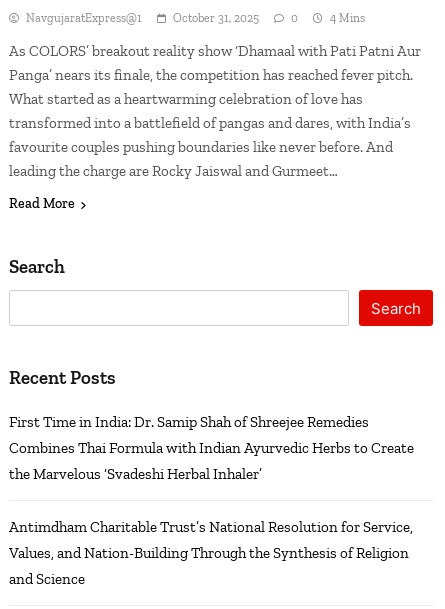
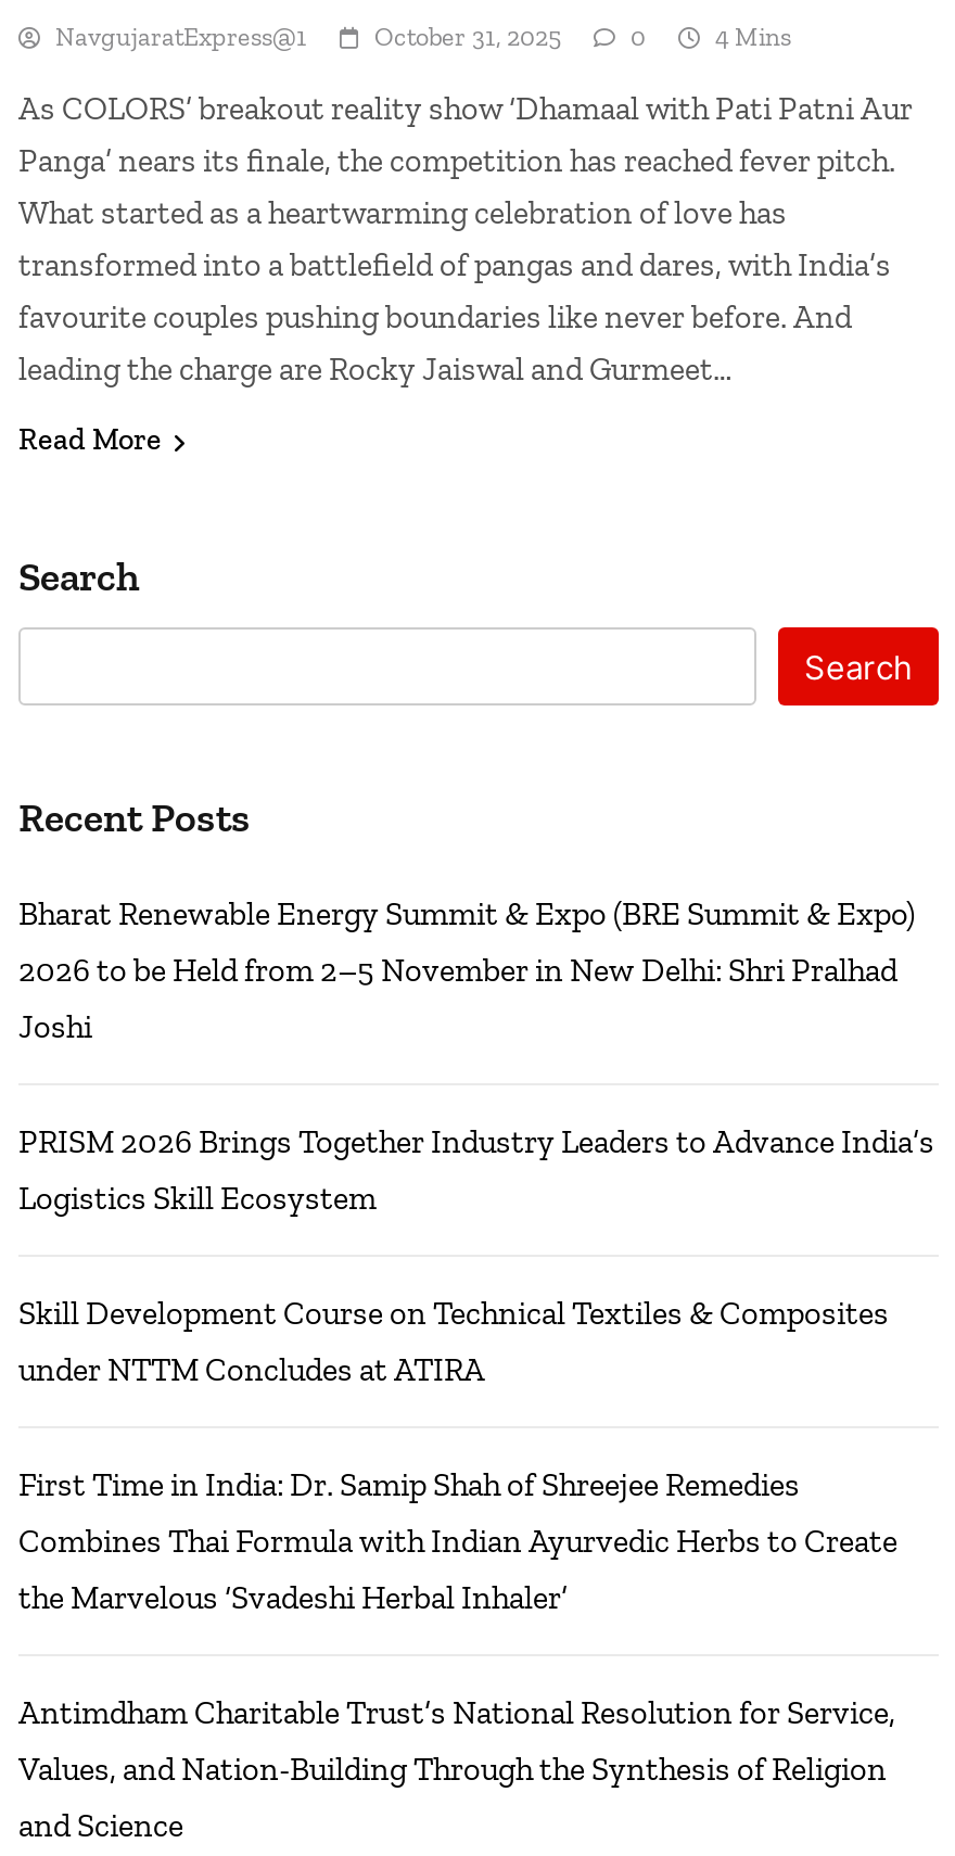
+ Bharat Renewable Energy Summit & Expo (BRE Summit & Expo)
+ 2026 to be Held from 2–5 November in New Delhi: Shri Pralhad
+ Joshi
+ PRISM 2026 Brings Together Industry Leaders to Advance India’s
+ Logistics Skill Ecosystem
+ Skill Development Course on Technical Textiles & Composites
+ under NTTM Concludes at ATIRA
